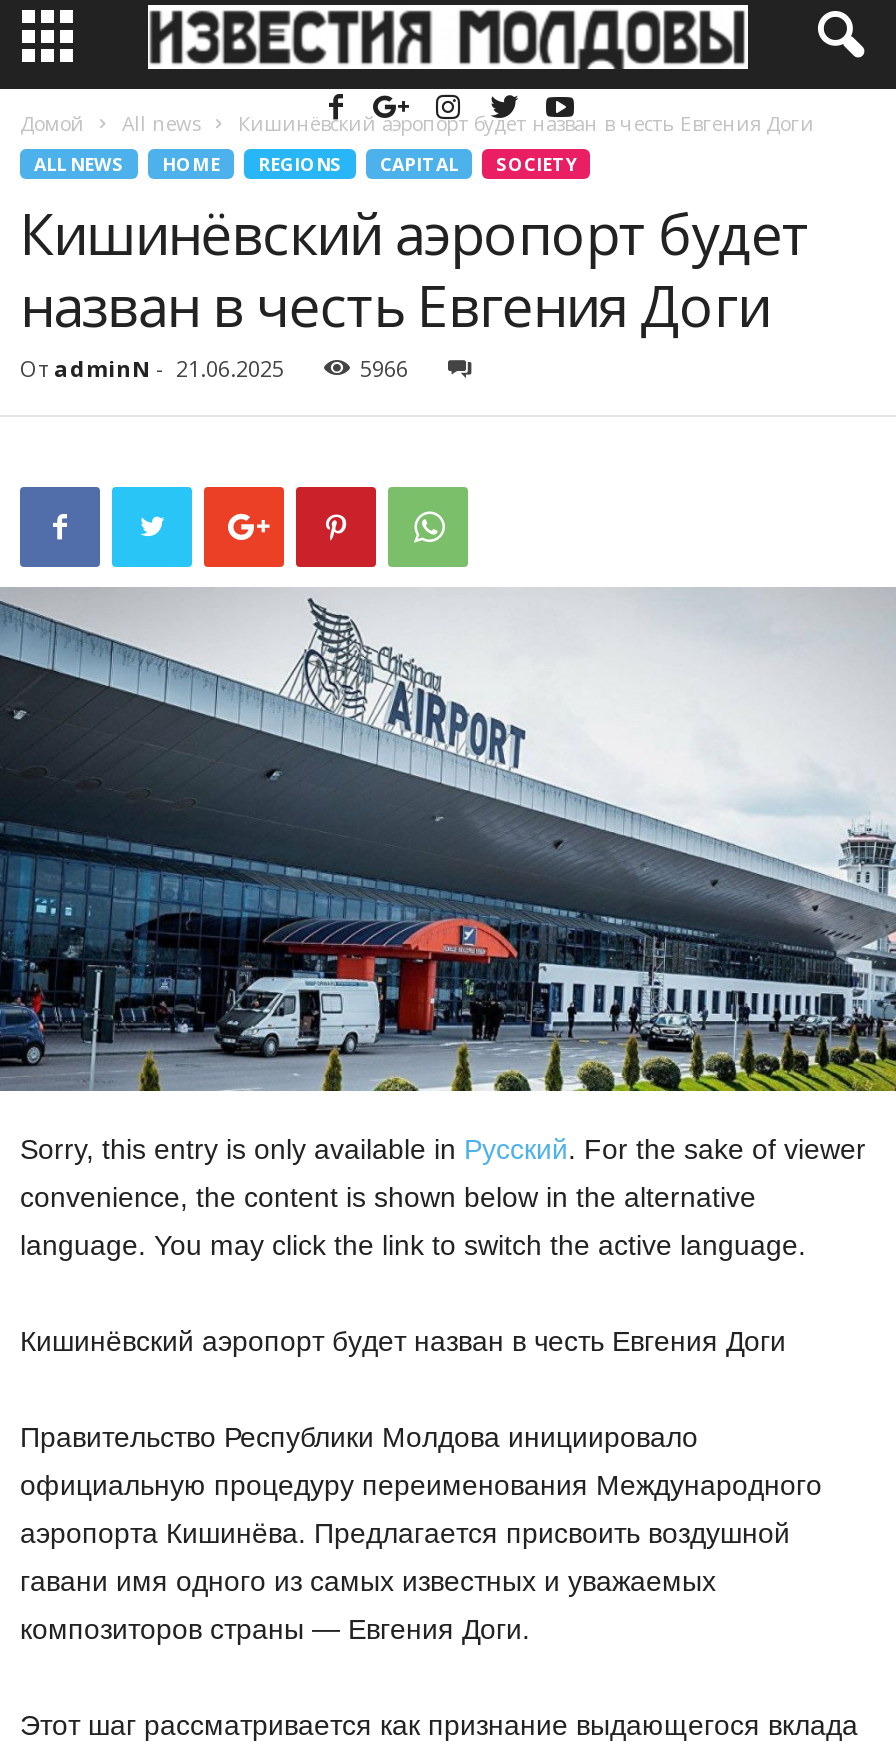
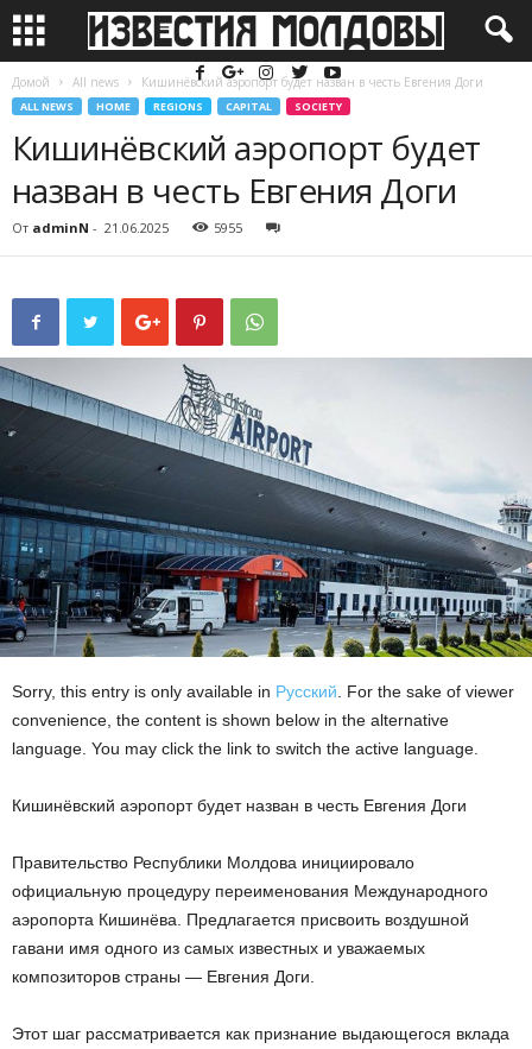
- 5966
+ 5955
